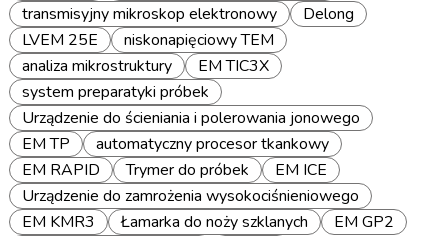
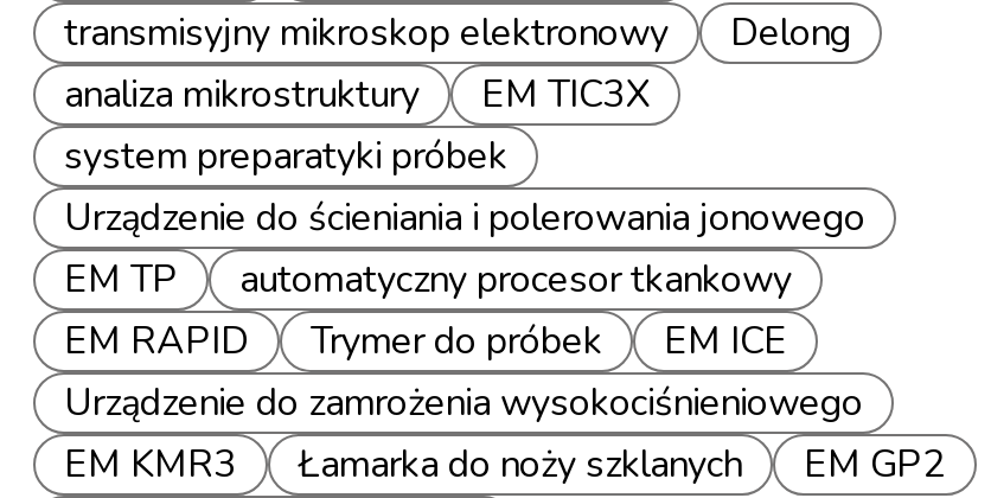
- LVEM 25E
- niskonapięciowy TEM
